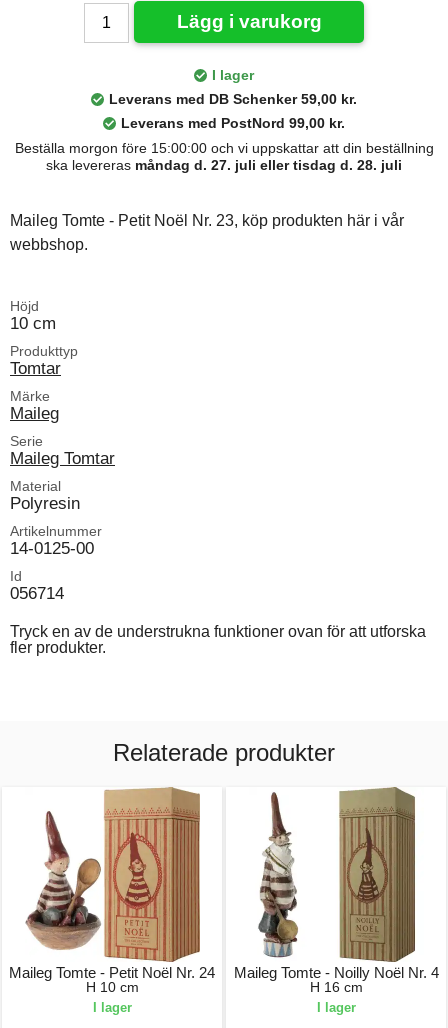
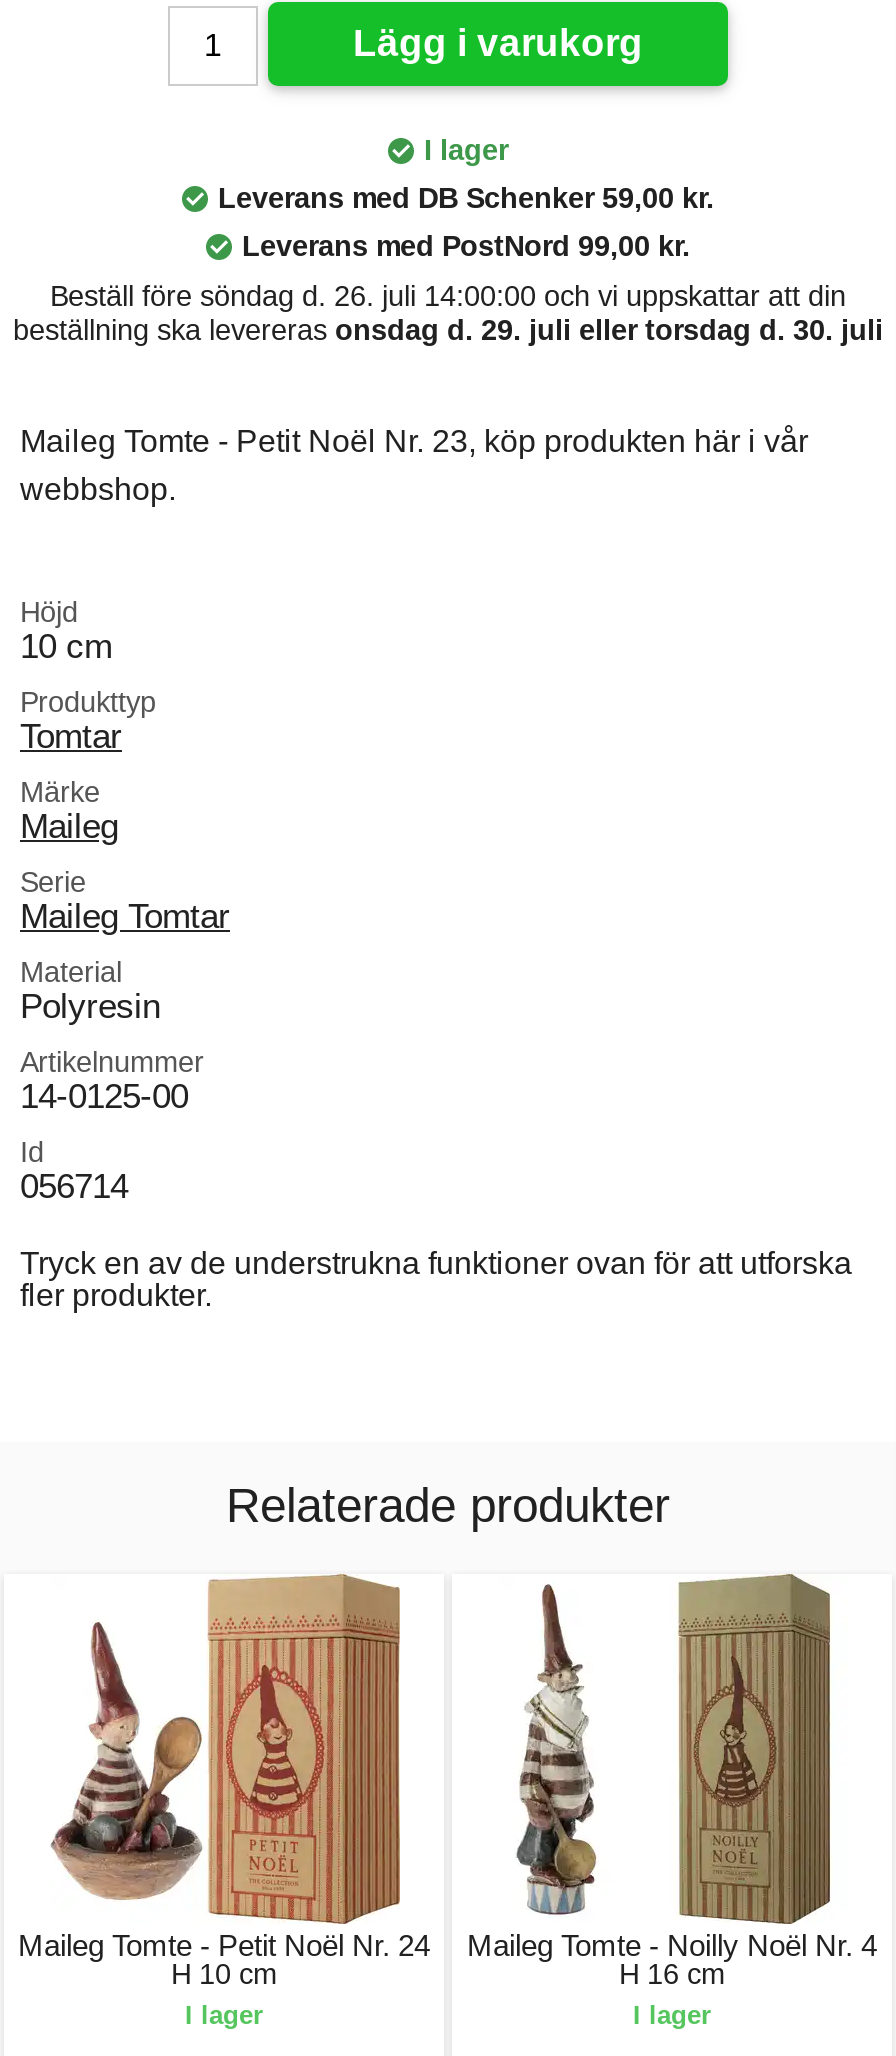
- Beställa morgon före 15:00:00 och vi uppskattar att din beställning
- ska levereras måndag d. 27. juli eller tisdag d. 28. juli
+ Beställ före söndag d. 26. juli 14:00:00 och vi uppskattar att din
+ beställning ska levereras onsdag d. 29. juli eller torsdag d. 30. juli
